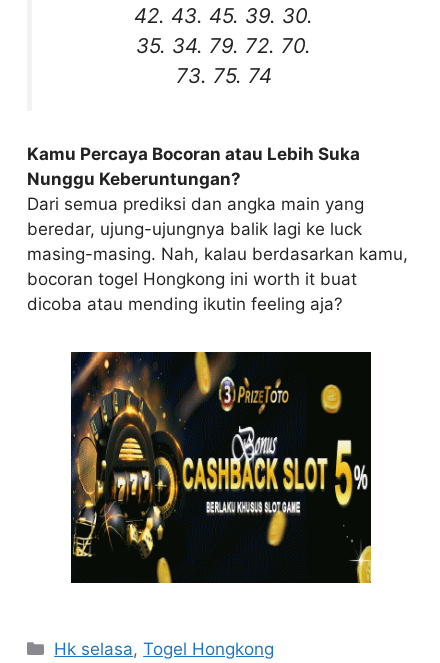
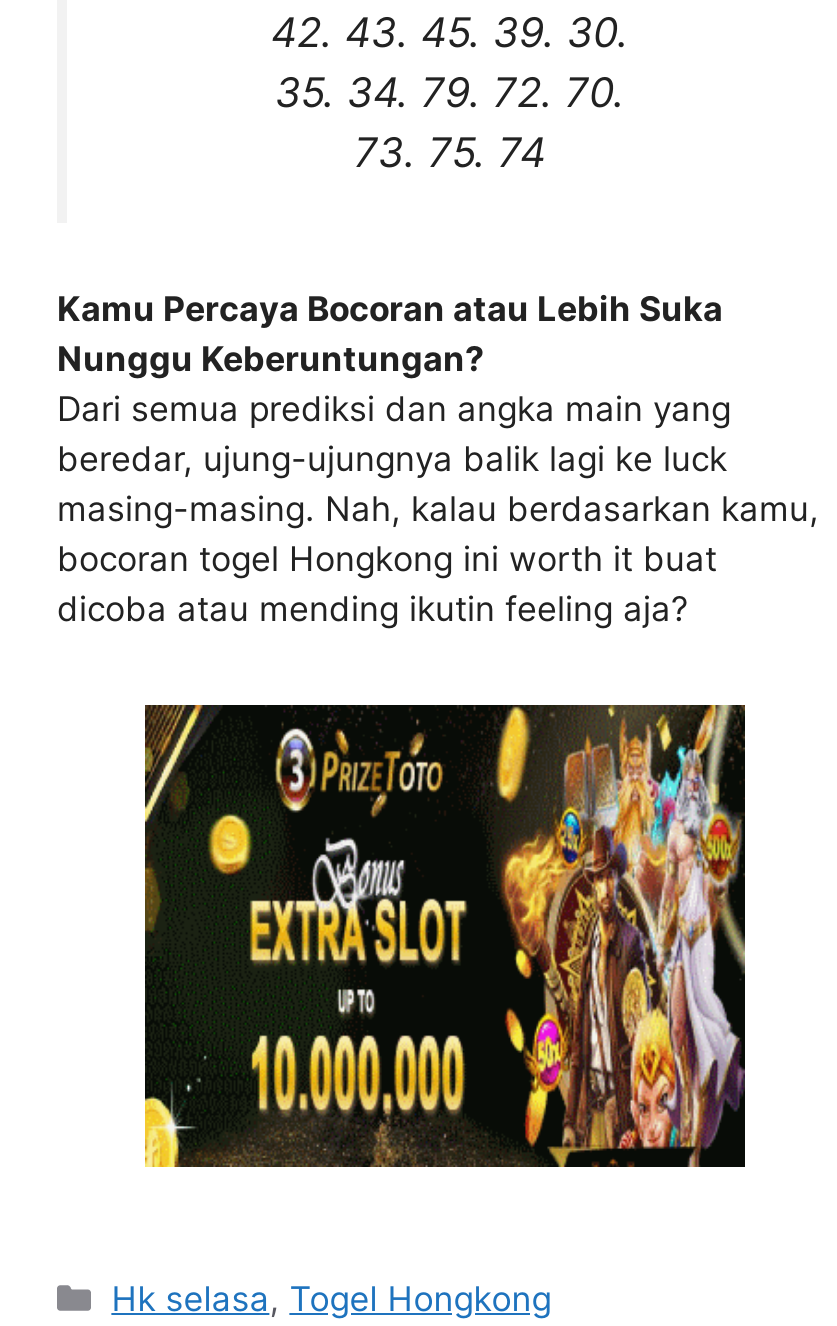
- [image]
+ [image]
